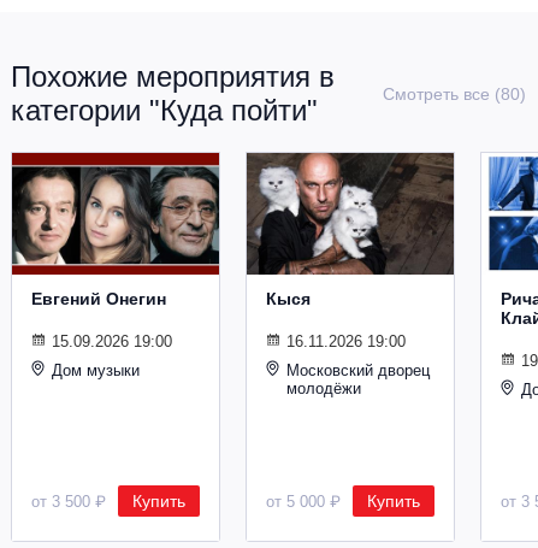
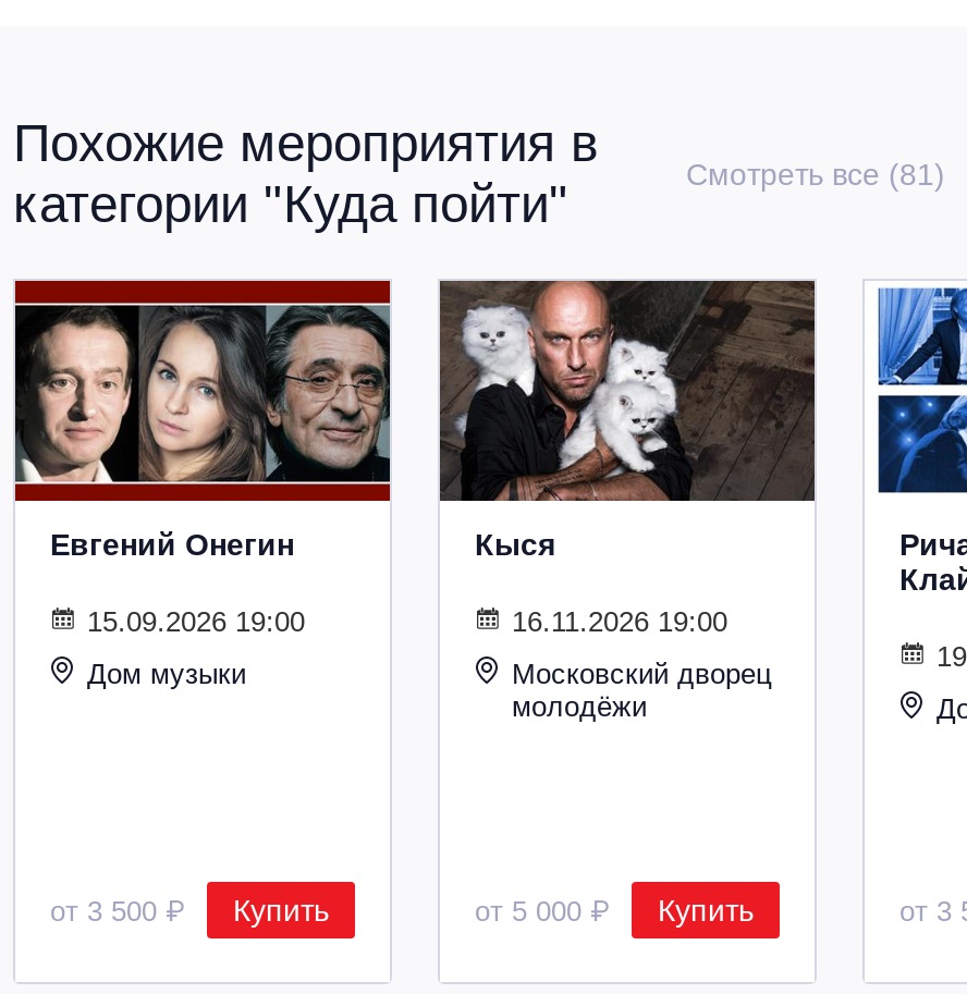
- Смотреть все (80)
+ Смотреть все (81)
